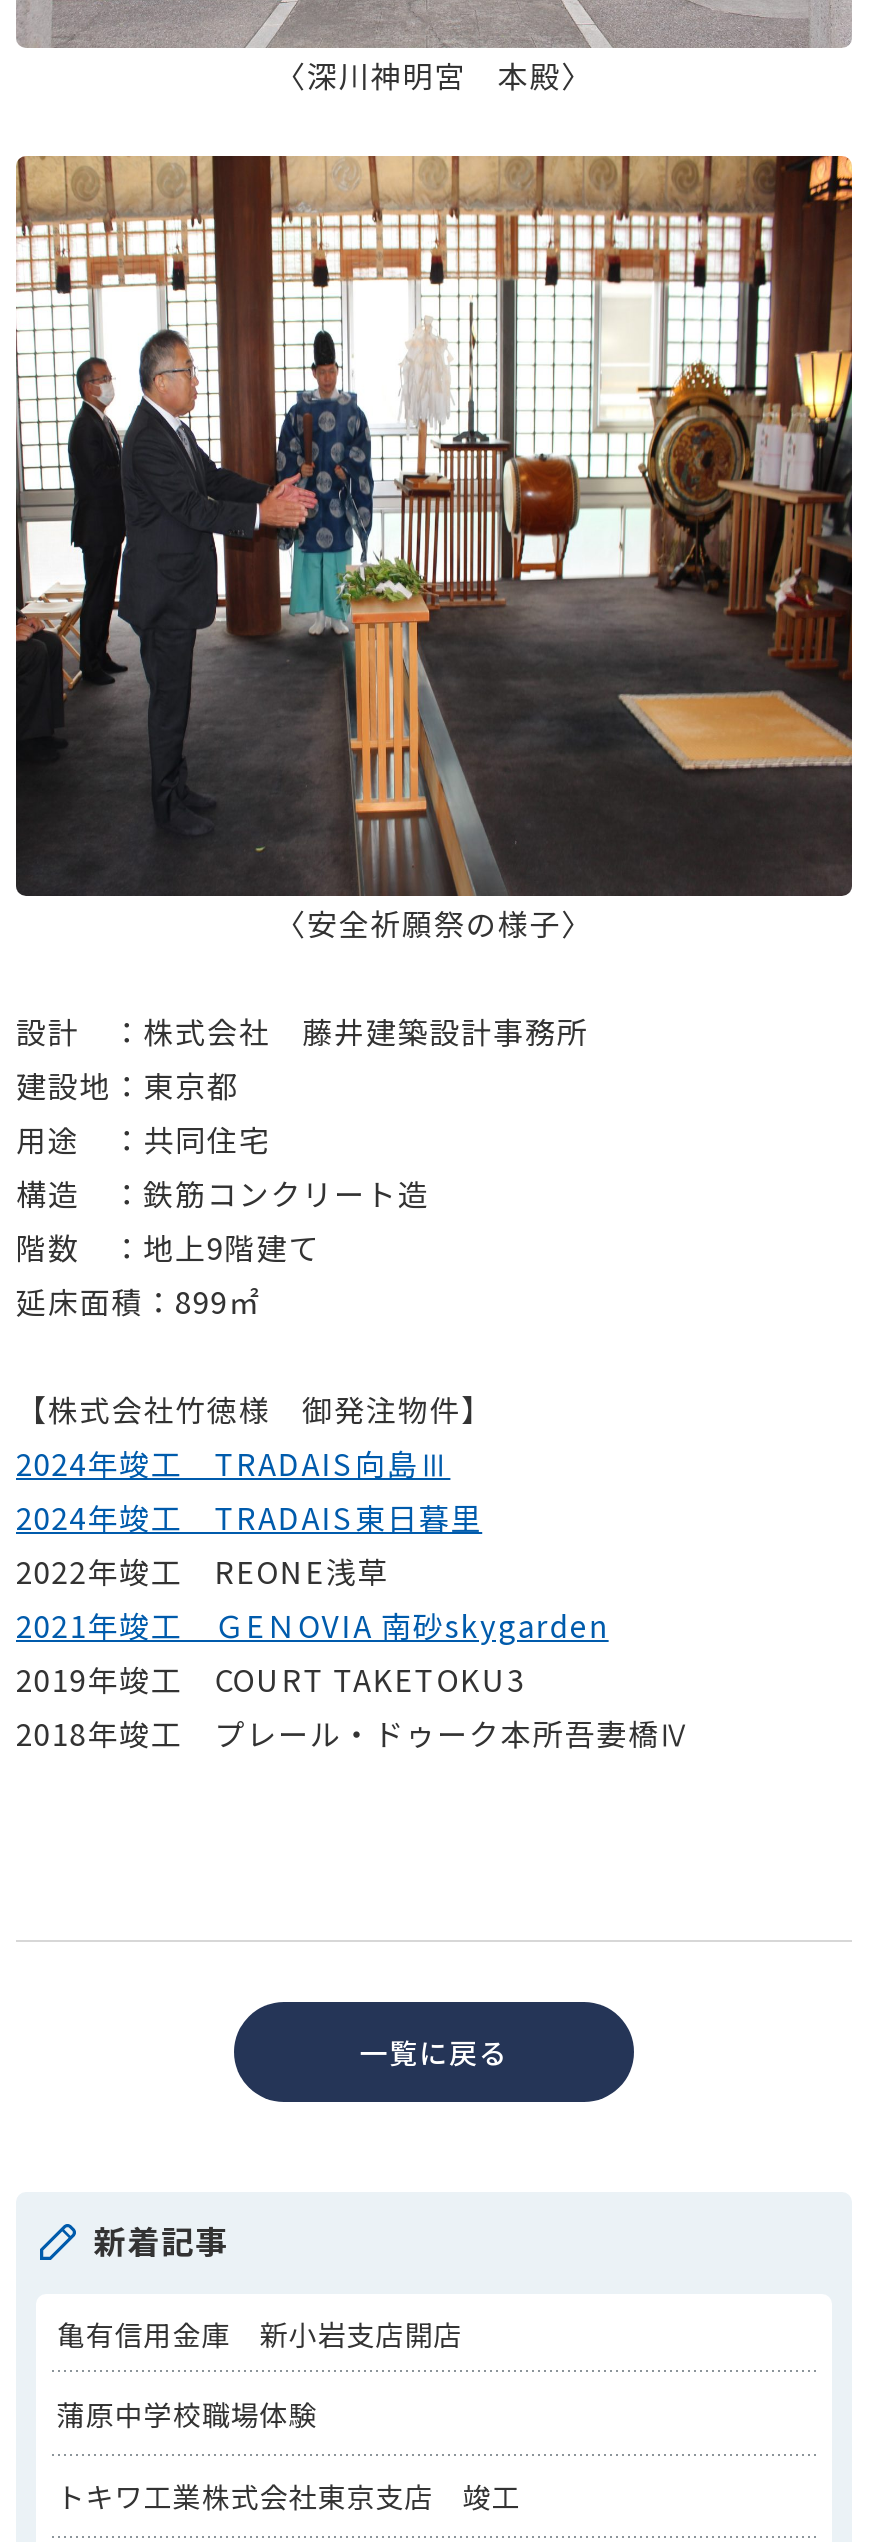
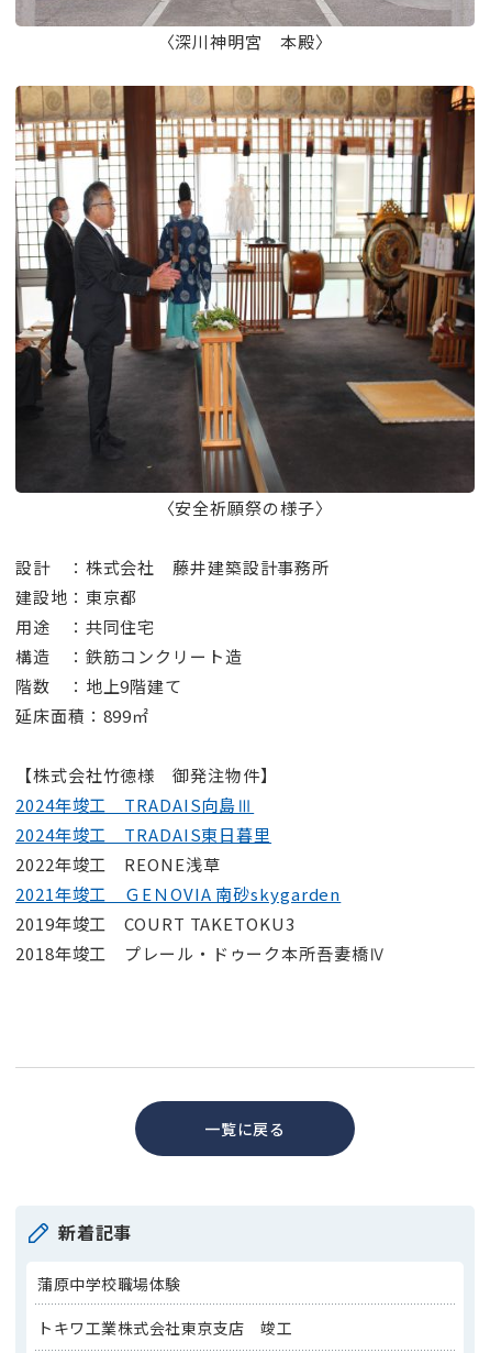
- 亀有信用金庫 新小岩支店開店
